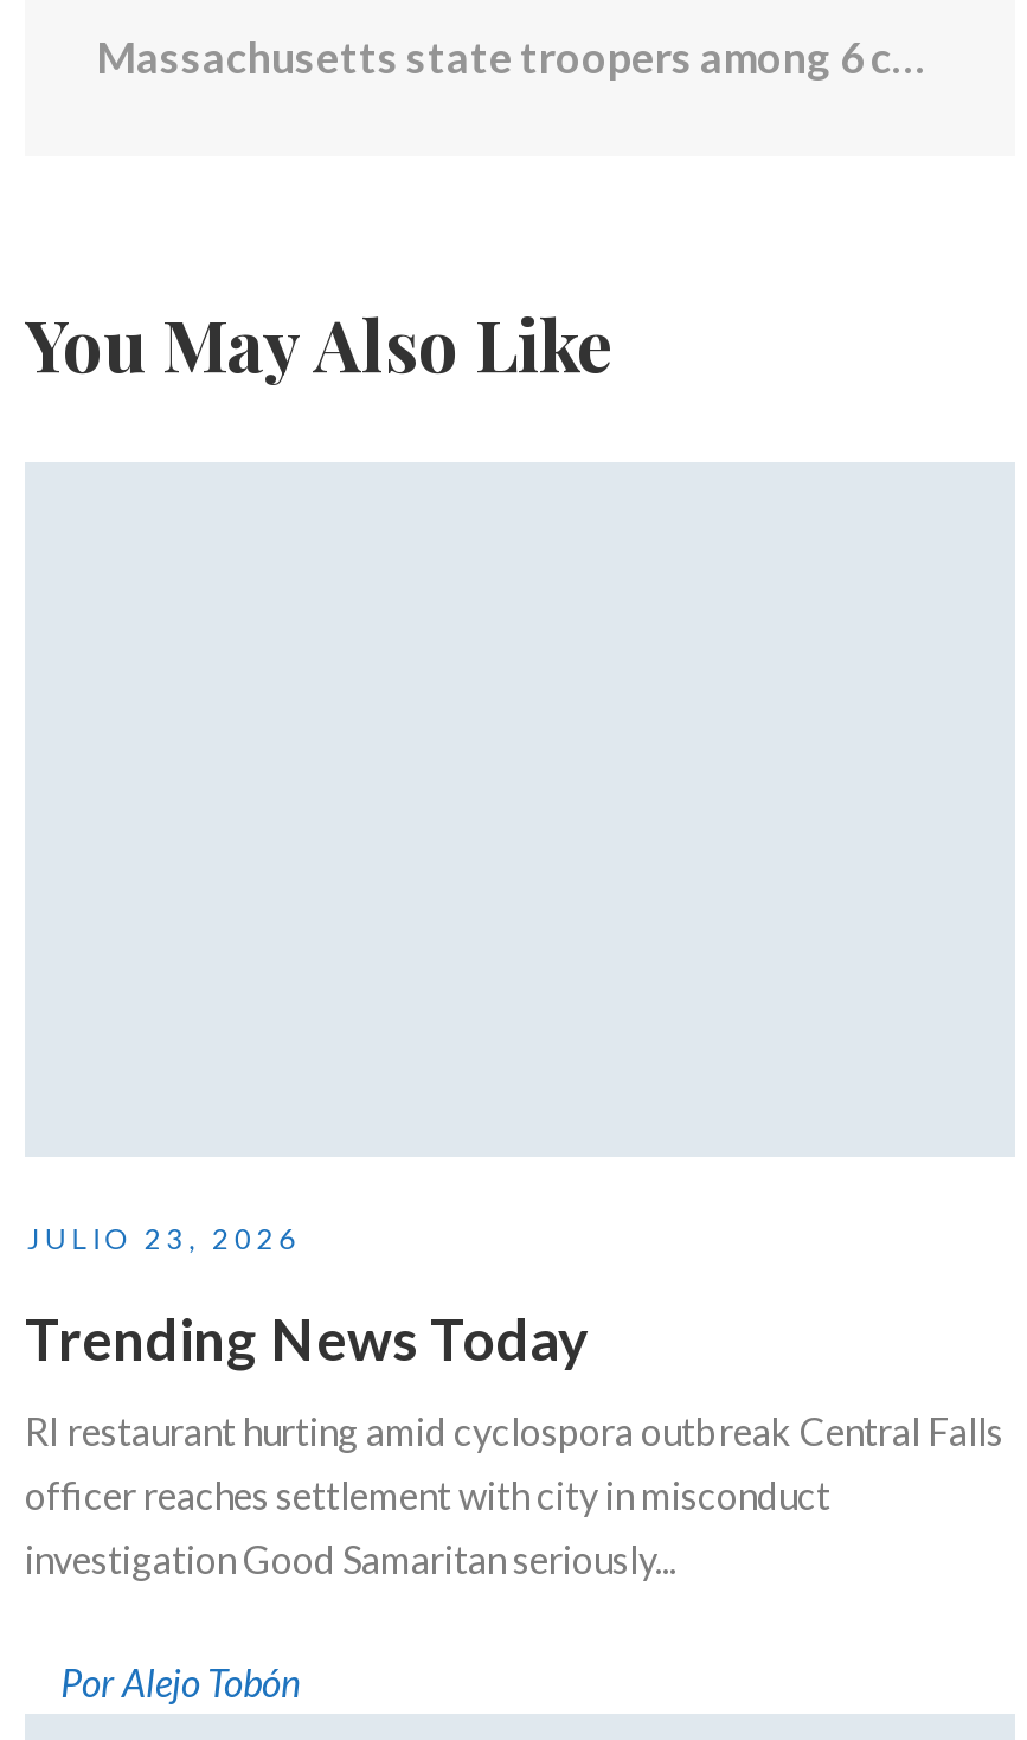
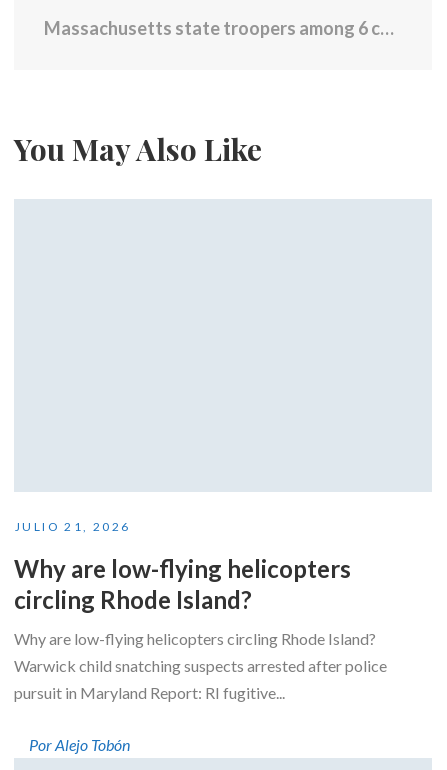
- JULIO 23, 2026
+ JULIO 21, 2026

- Trending News Today
+ Why are low-flying helicopters
+ circling Rhode Island?

- RI restaurant hurting amid cyclospora outbreak Central Falls
- officer reaches settlement with city in misconduct
- investigation Good Samaritan seriously...
+ Why are low-flying helicopters circling Rhode Island?
+ Warwick child snatching suspects arrested after police
+ pursuit in Maryland Report: RI fugitive...
